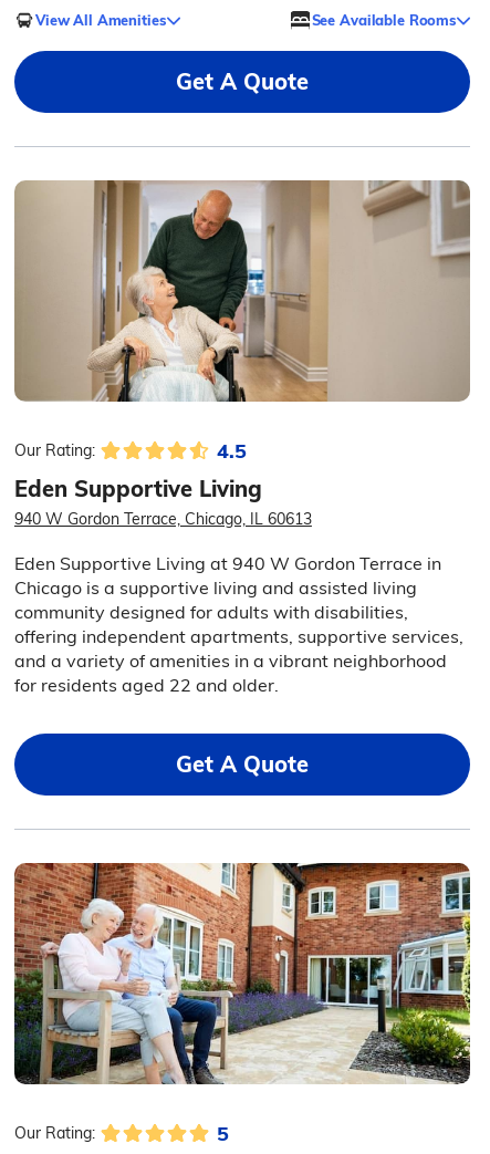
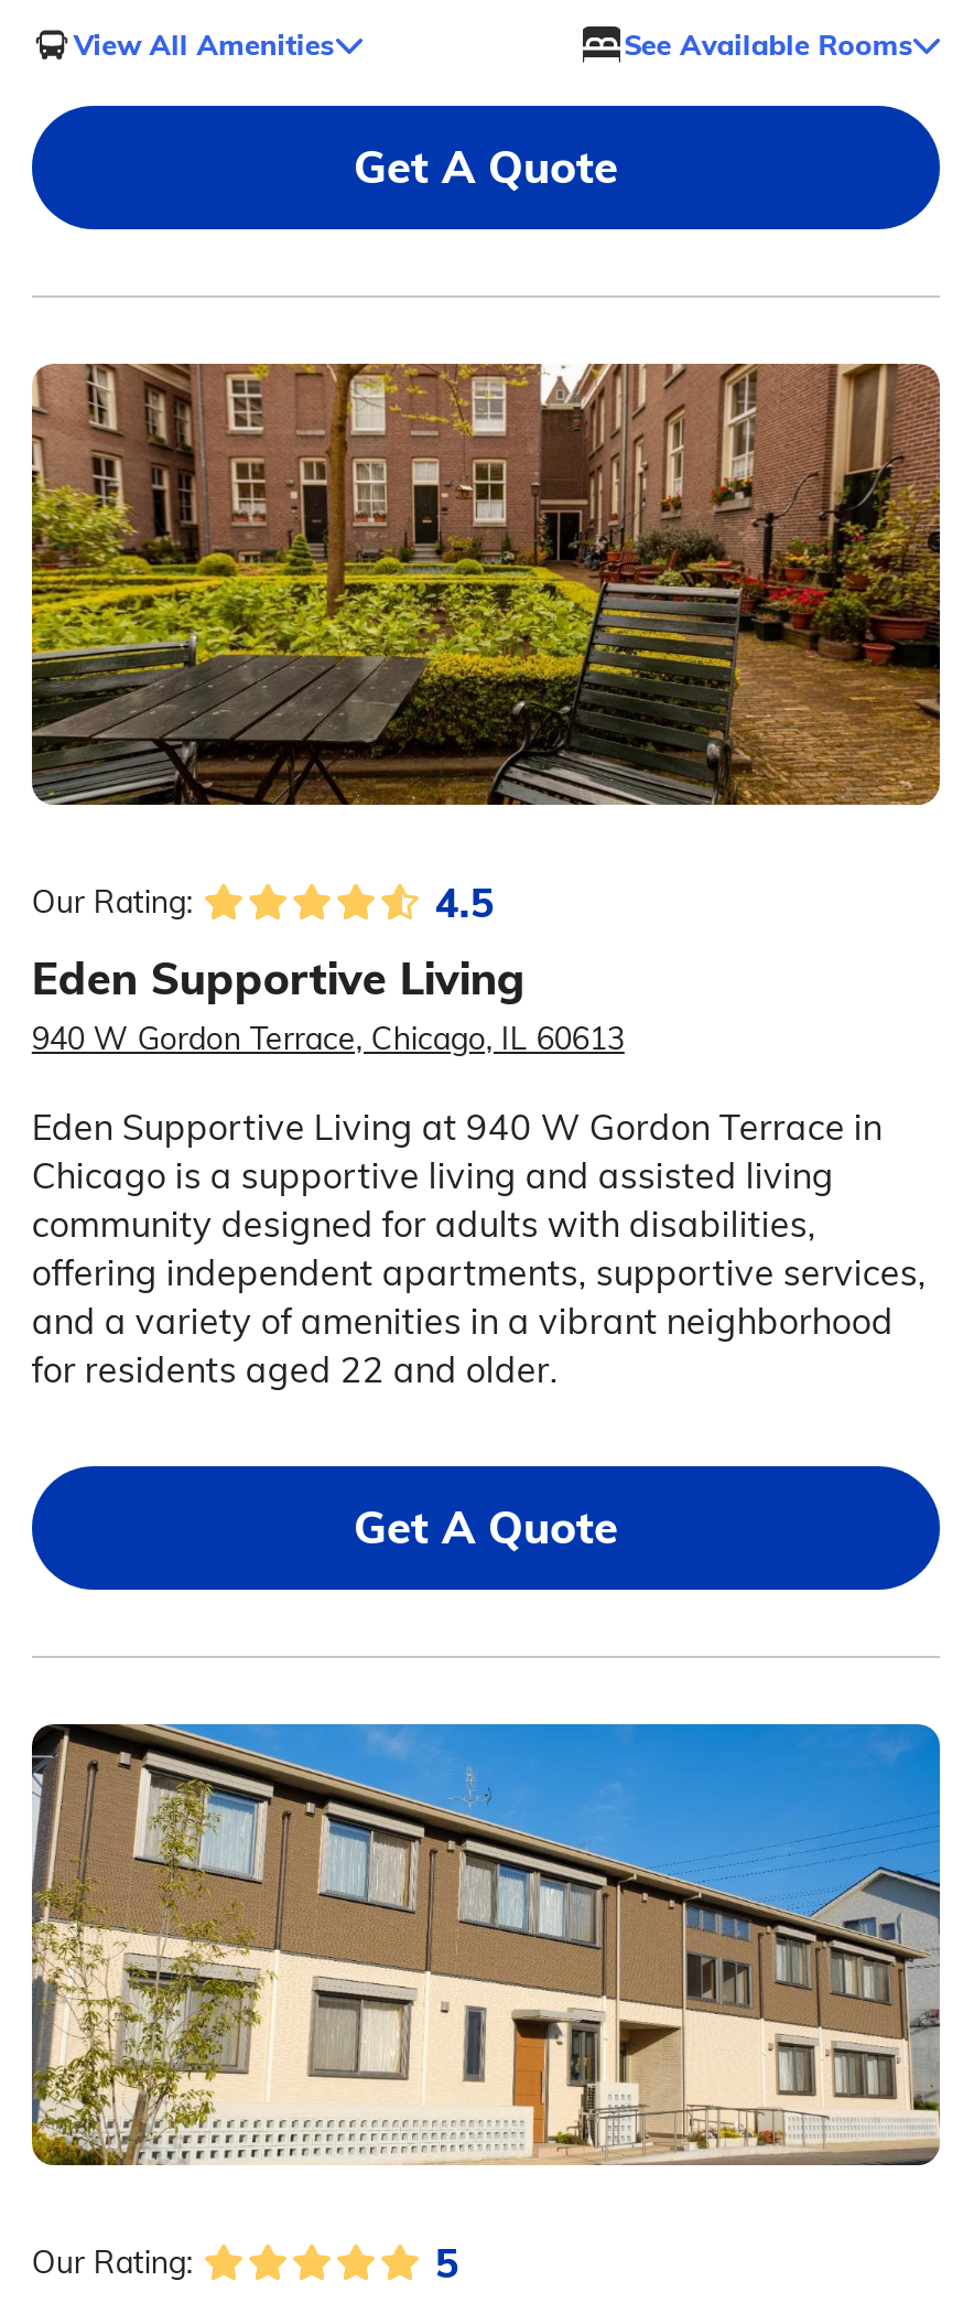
- [image]
+ [image]

- [image]
+ [image]
